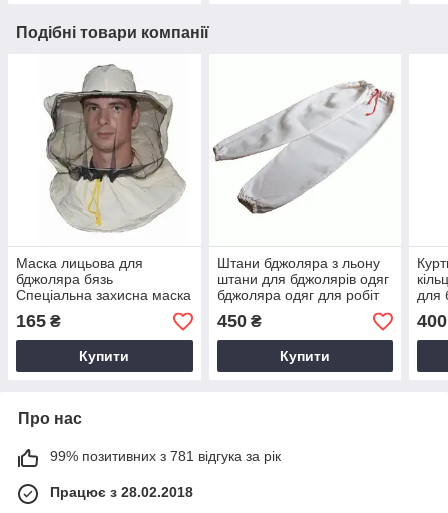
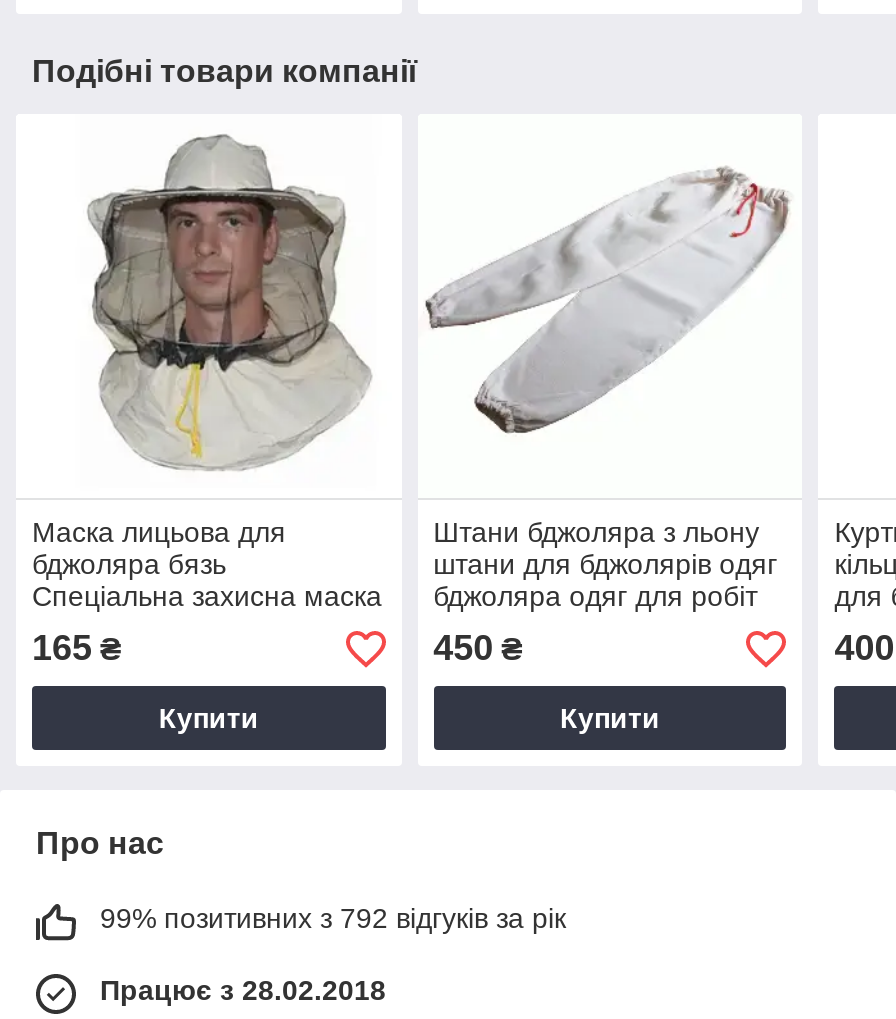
- 99% позитивних з 781 відгука за рік
+ 99% позитивних з 792 відгуків за рік
